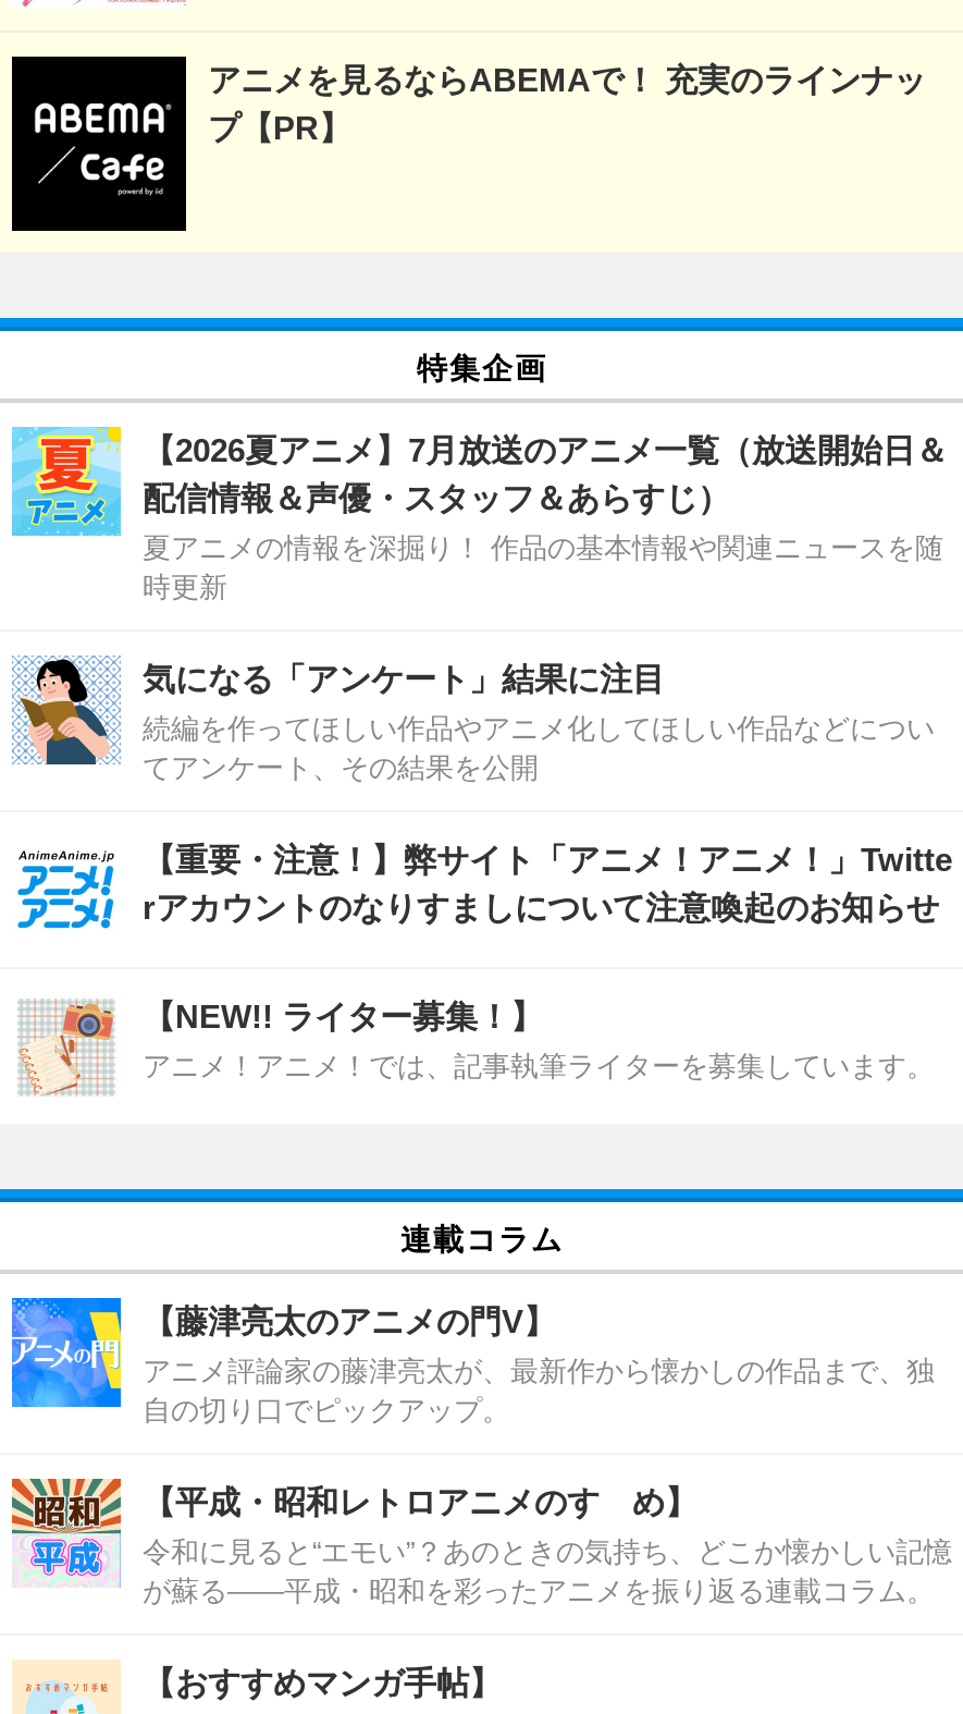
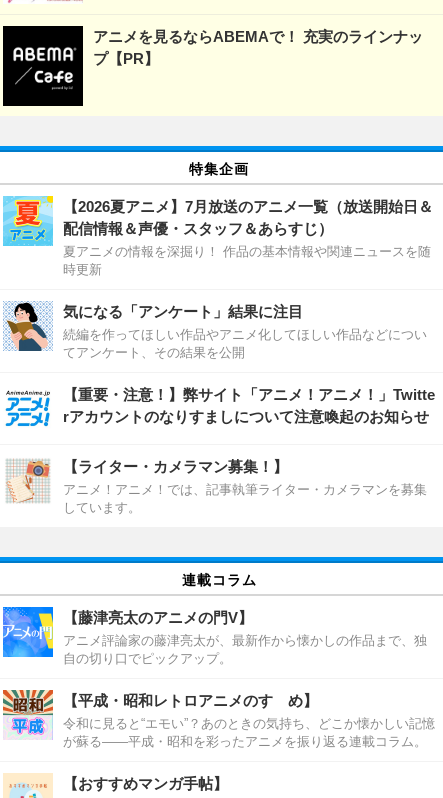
- 【NEW!! ライター募集！】
- アニメ！アニメ！では、記事執筆ライターを募集しています。
+ 【ライター・カメラマン募集！】
+ アニメ！アニメ！では、記事執筆ライター・カメラマンを募集
+ しています。
